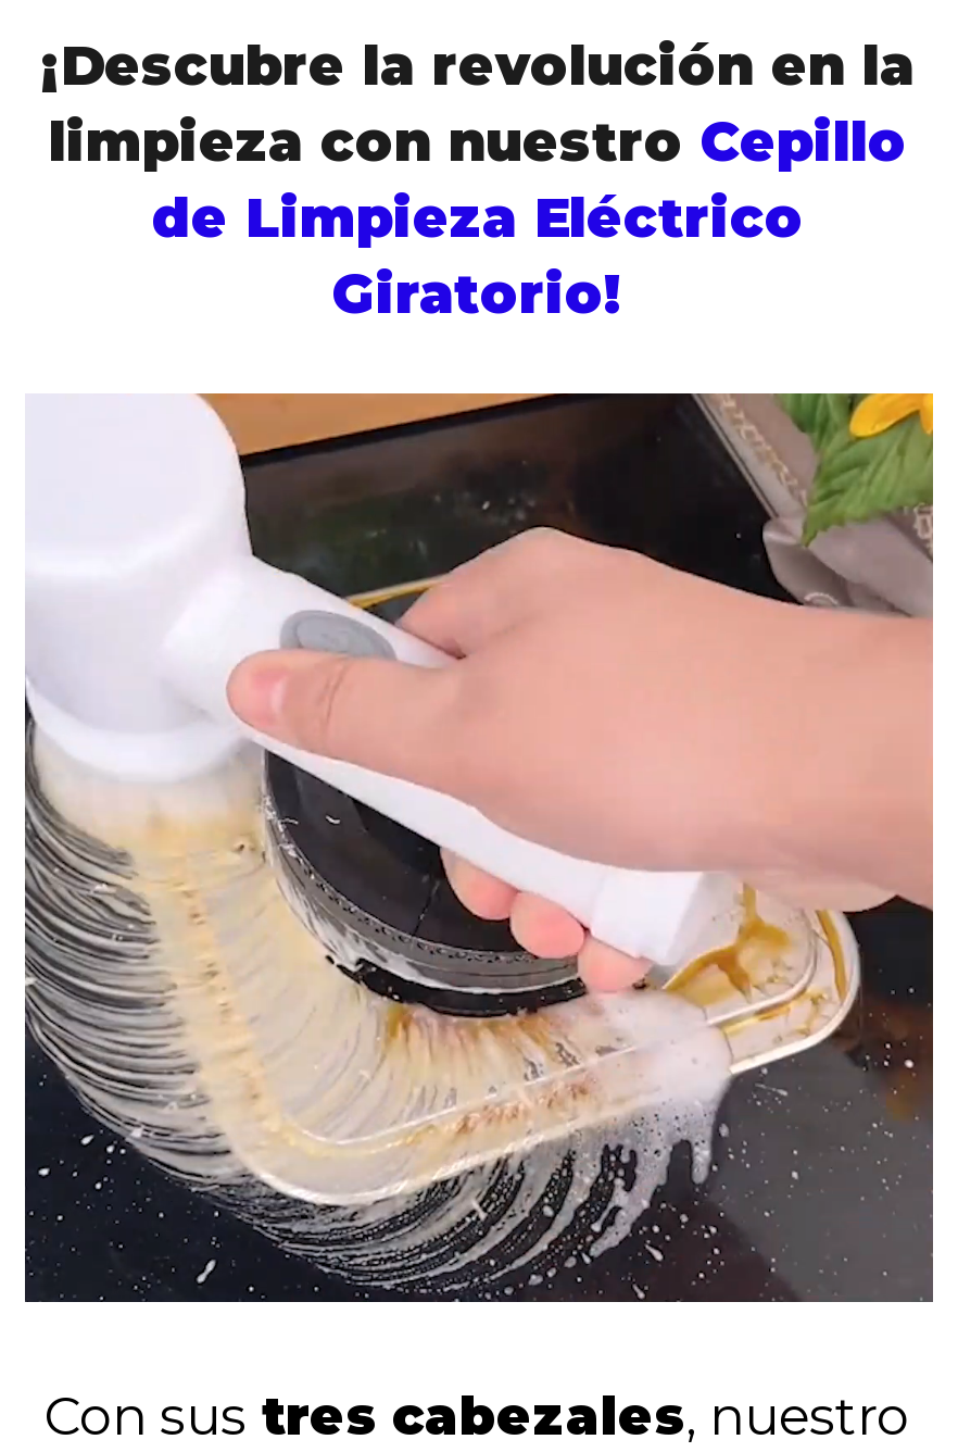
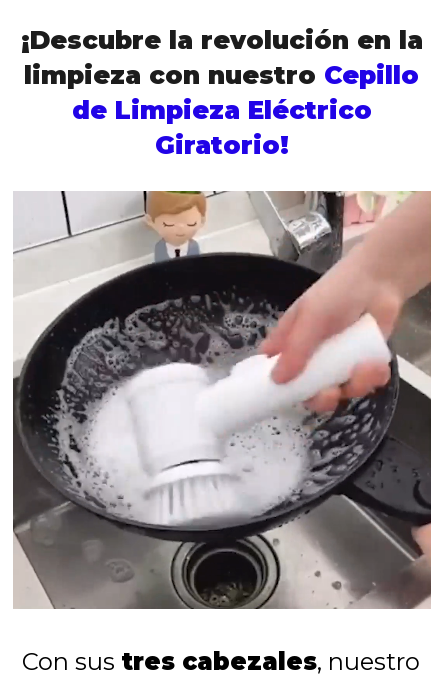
- [image]
+ [image]
